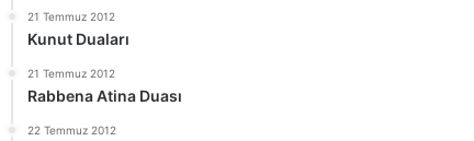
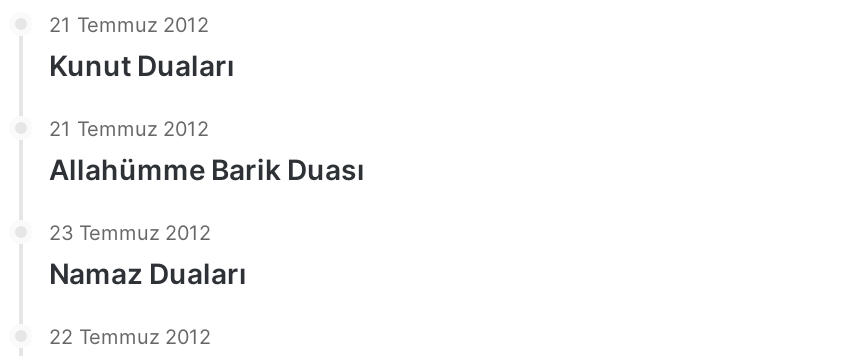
- Rabbena Atina Duası
+ Allahümme Barik Duası
+ 23 Temmuz 2012
+ Namaz Duaları
